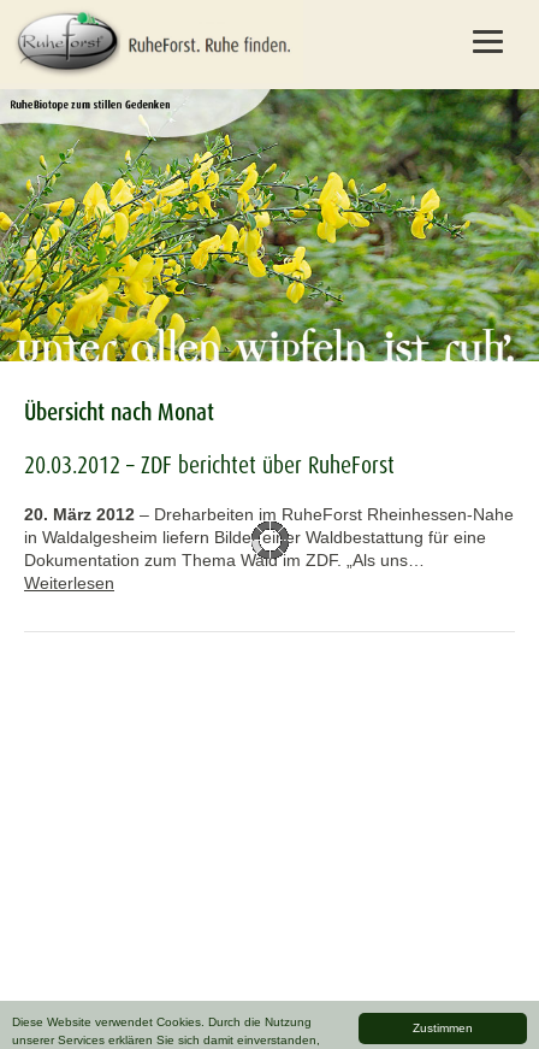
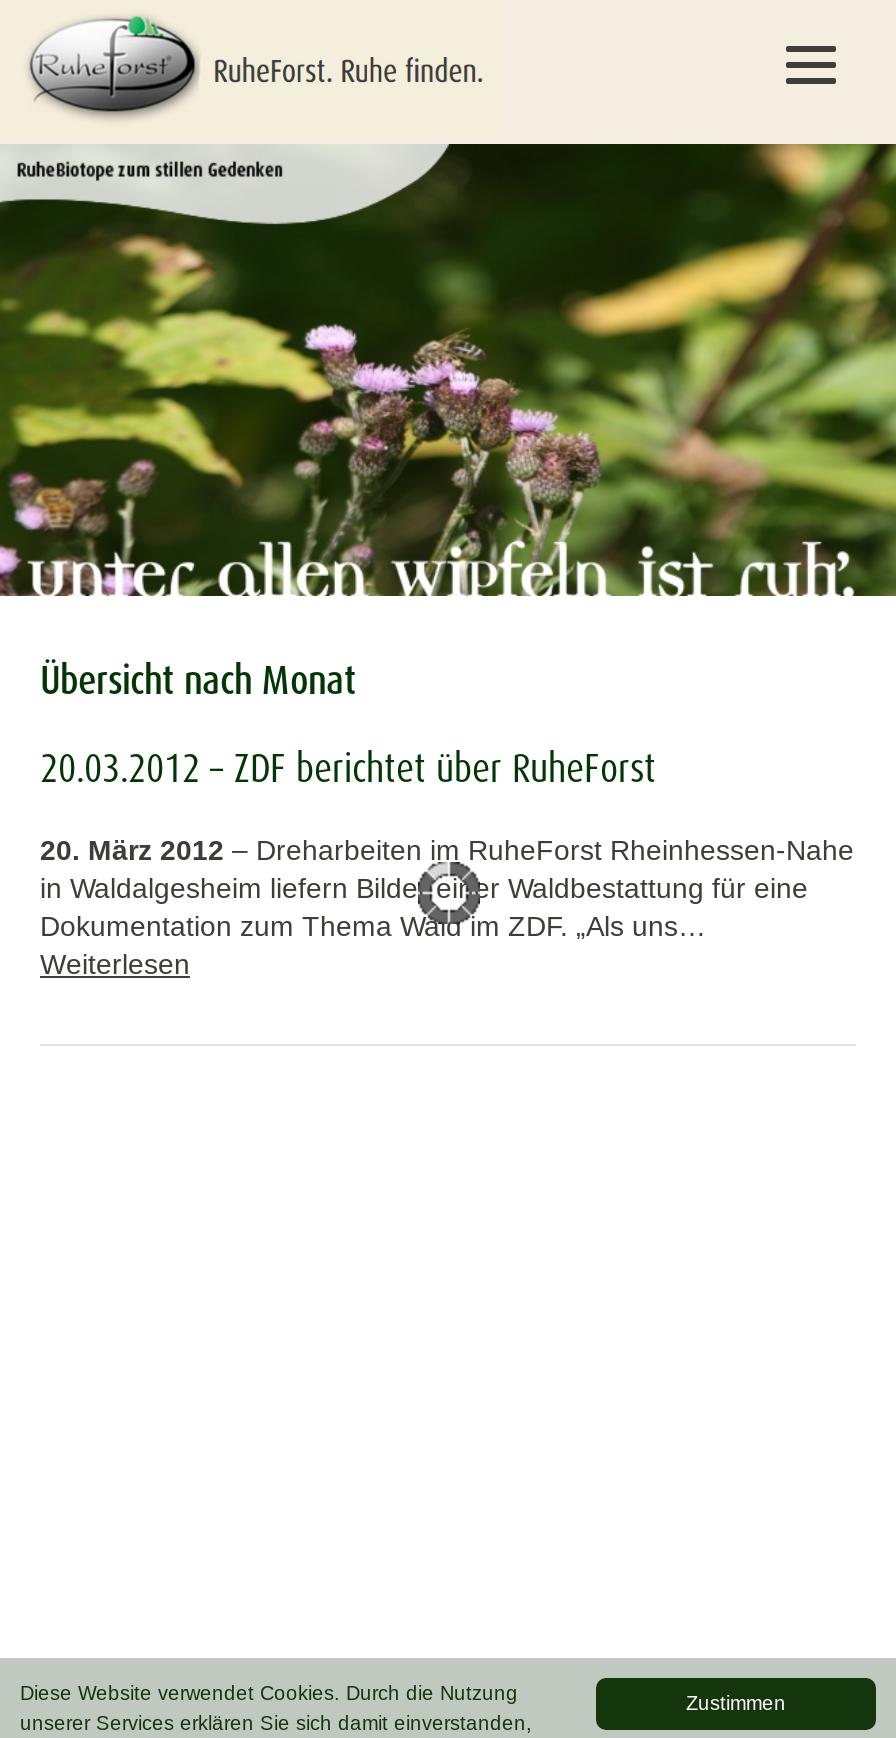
- [image]
+ [image]
